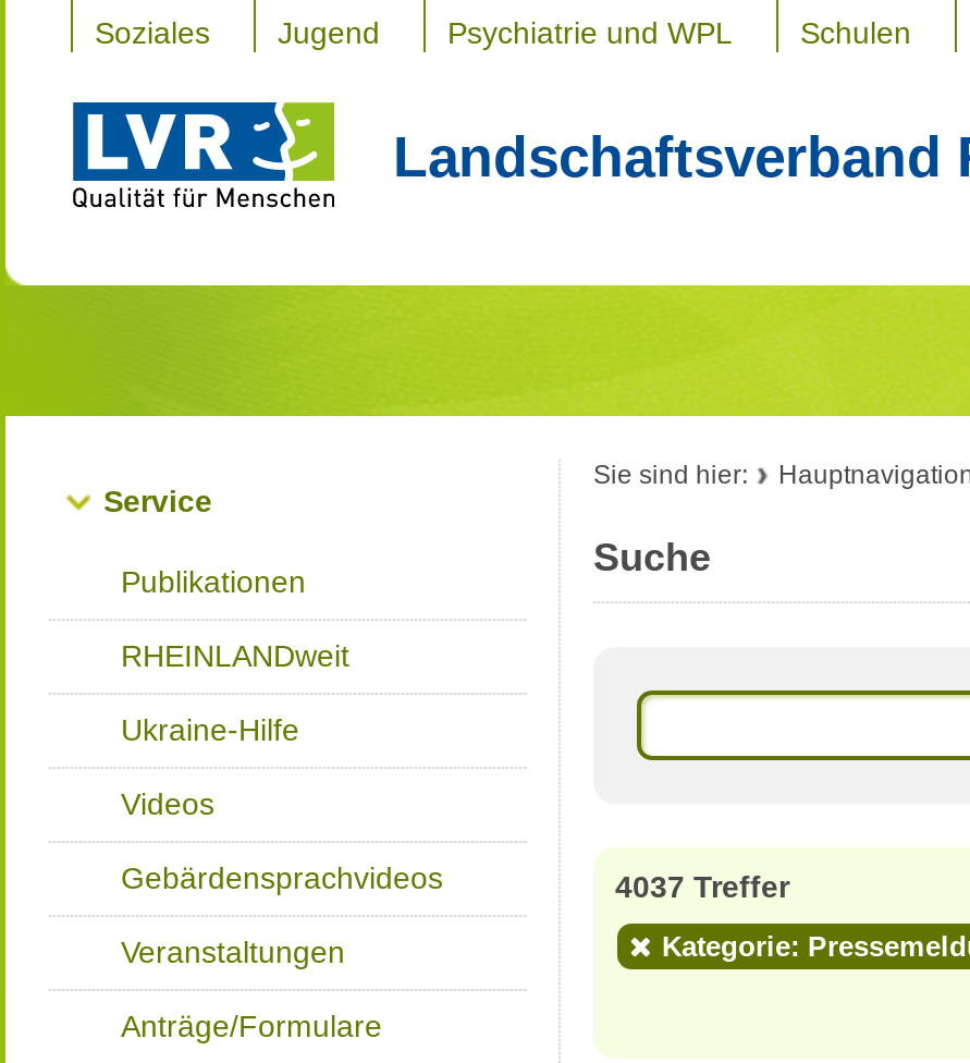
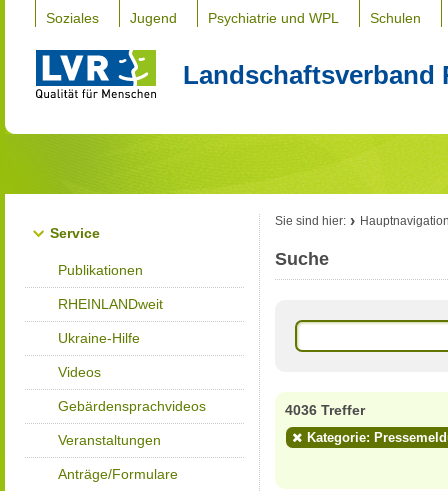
- 4037 Treffer
+ 4036 Treffer
